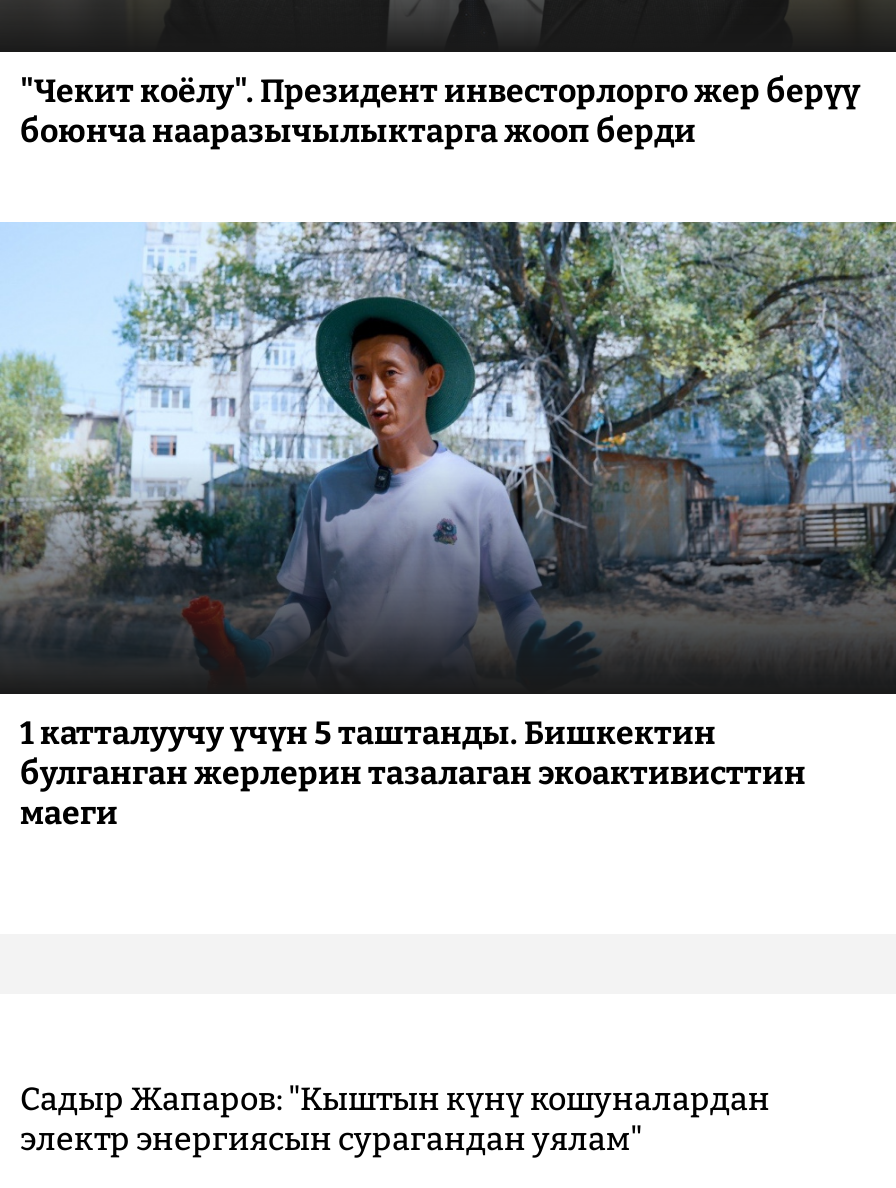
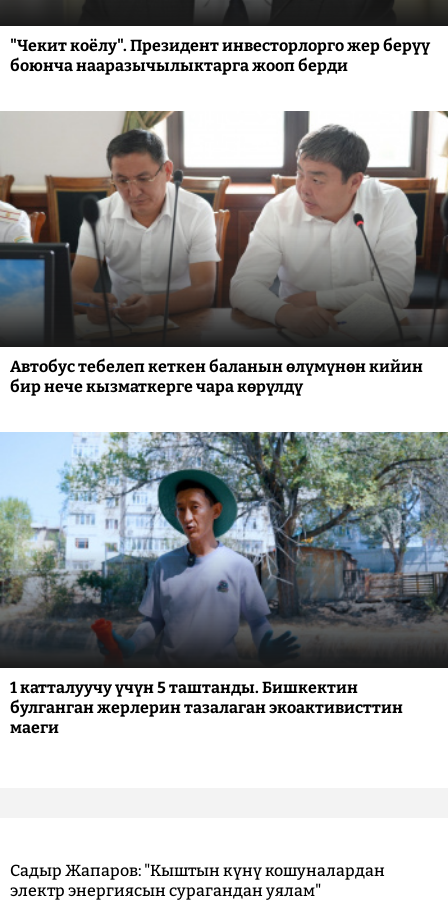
+ [image]
+ Автобус тебелеп кеткен баланын өлүмүнөн кийин
+ бир нече кызматкерге чара көрүлдү
